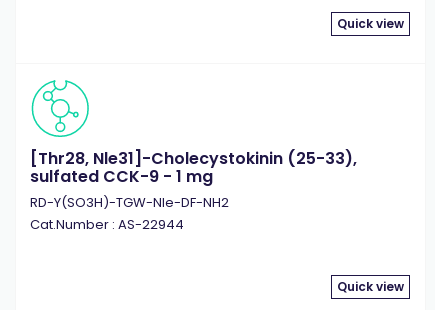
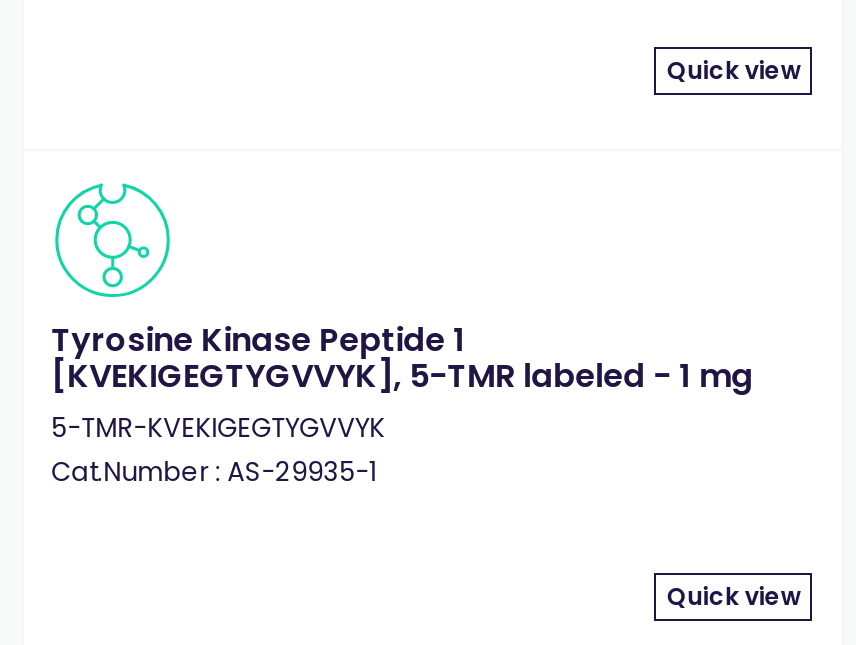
- [Thr28, Nle31]-Cholecystokinin (25-33),
- sulfated CCK-9 - 1 mg
- RD-Y(SO3H)-TGW-Nle-DF-NH2
- Cat.Number : AS-22944
+ Tyrosine Kinase Peptide 1
+ [KVEKIGEGTYGVVYK], 5-TMR labeled - 1 mg
+ 5-TMR-KVEKIGEGTYGVVYK
+ Cat.Number : AS-29935-1
